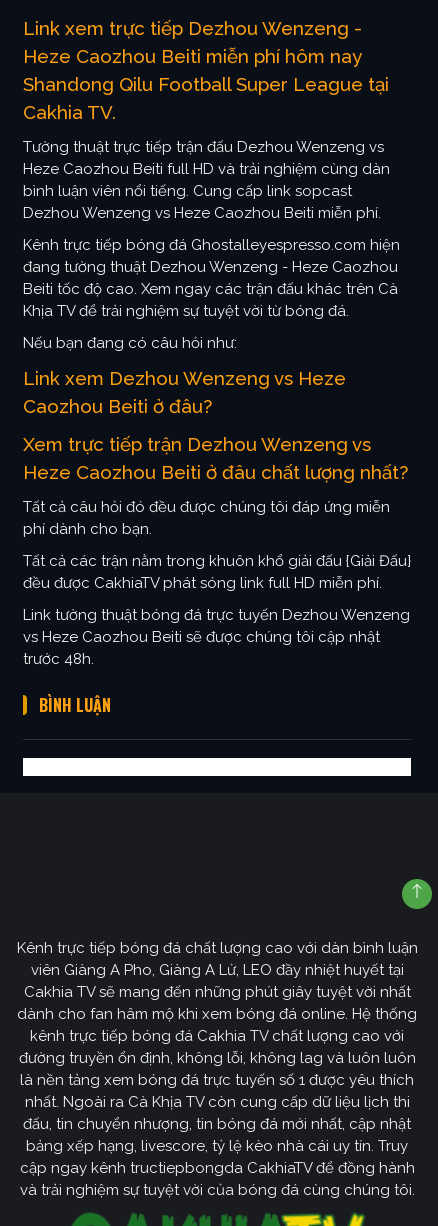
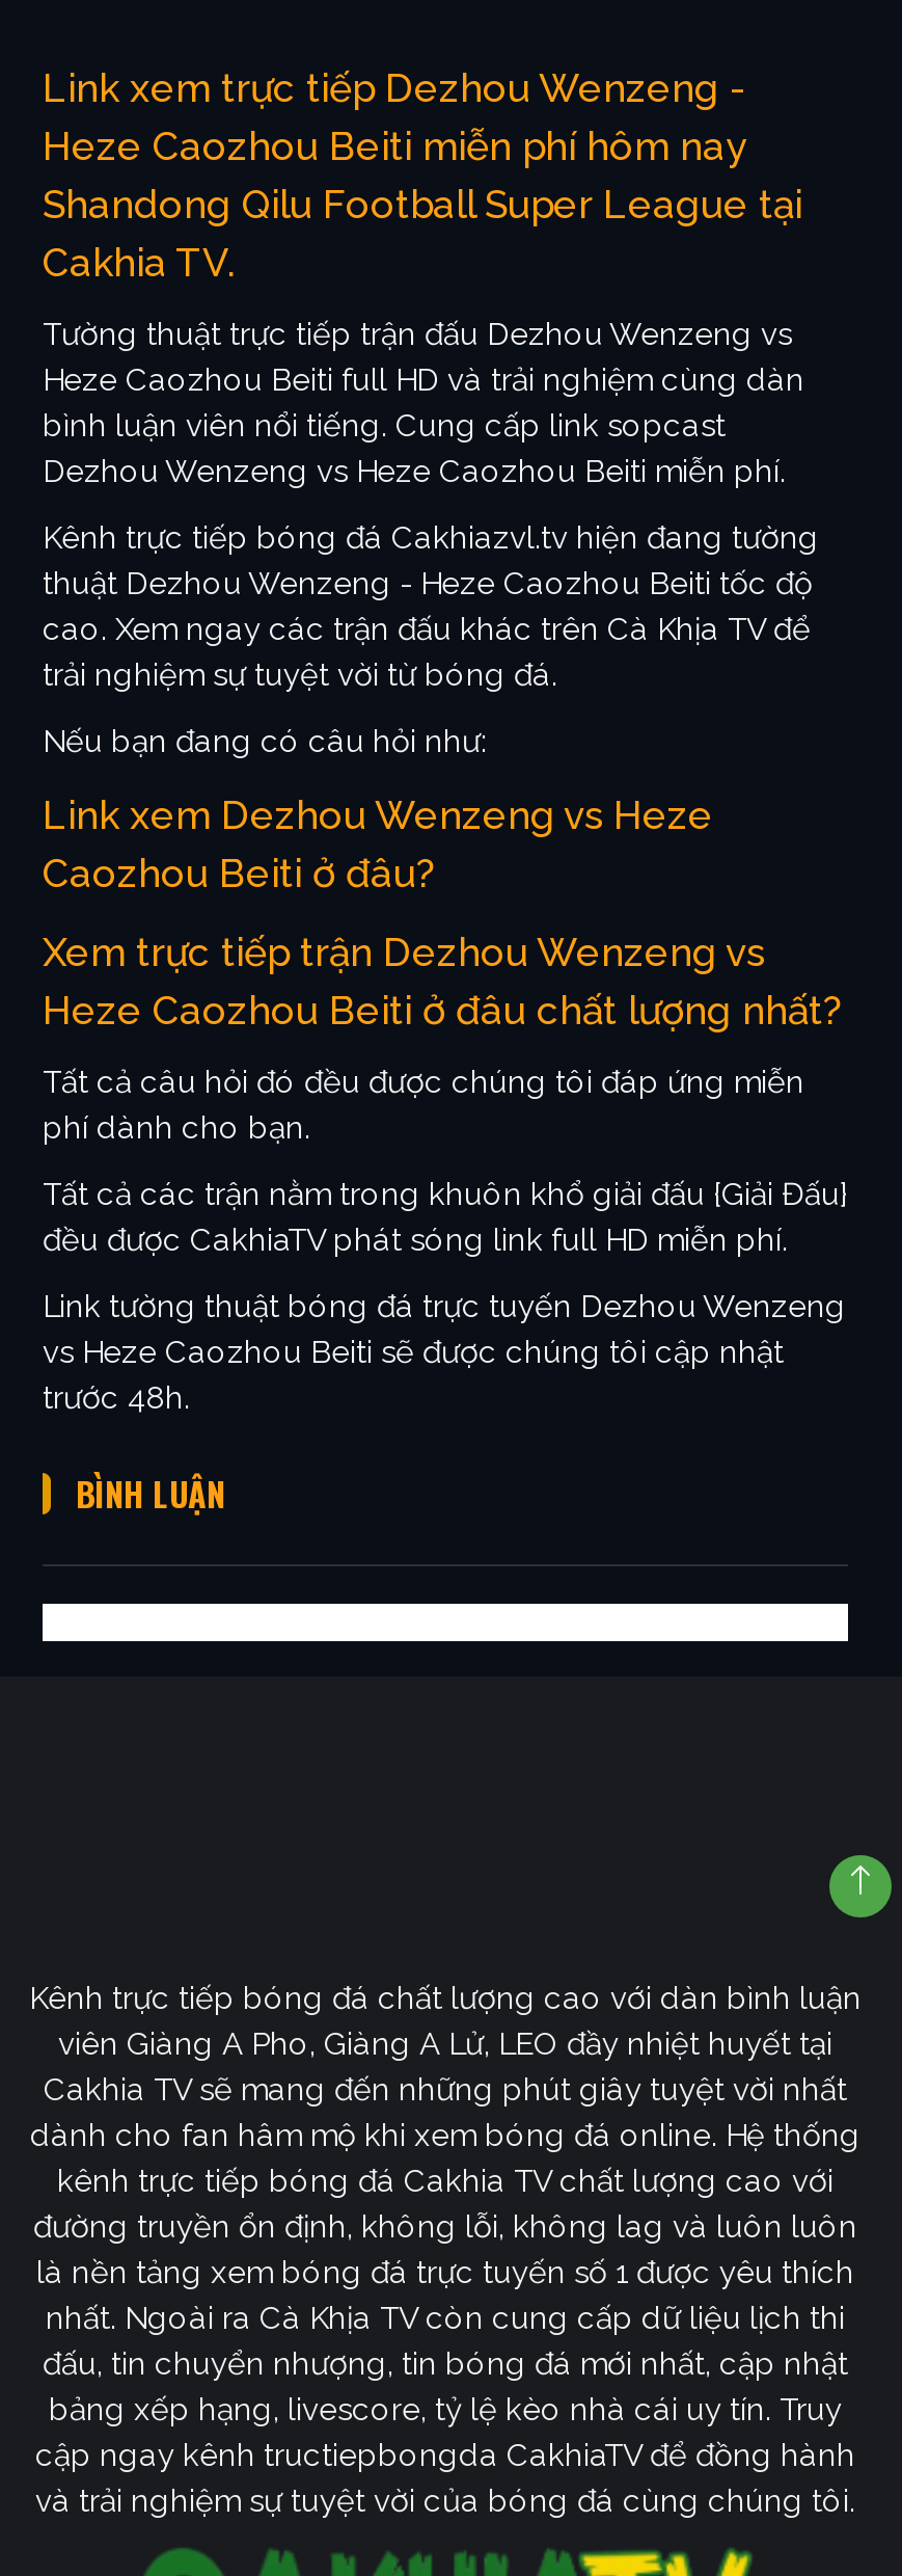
- Kênh trực tiếp bóng đá Ghostalleyespresso.com hiện
- đang tường thuật Dezhou Wenzeng - Heze Caozhou
- Beiti tốc độ cao. Xem ngay các trận đấu khác trên Cà
- Khịa TV để trải nghiệm sự tuyệt vời từ bóng đá.
+ Kênh trực tiếp bóng đá Cakhiazvl.tv hiện đang tường
+ thuật Dezhou Wenzeng - Heze Caozhou Beiti tốc độ
+ cao. Xem ngay các trận đấu khác trên Cà Khịa TV để
+ trải nghiệm sự tuyệt vời từ bóng đá.
